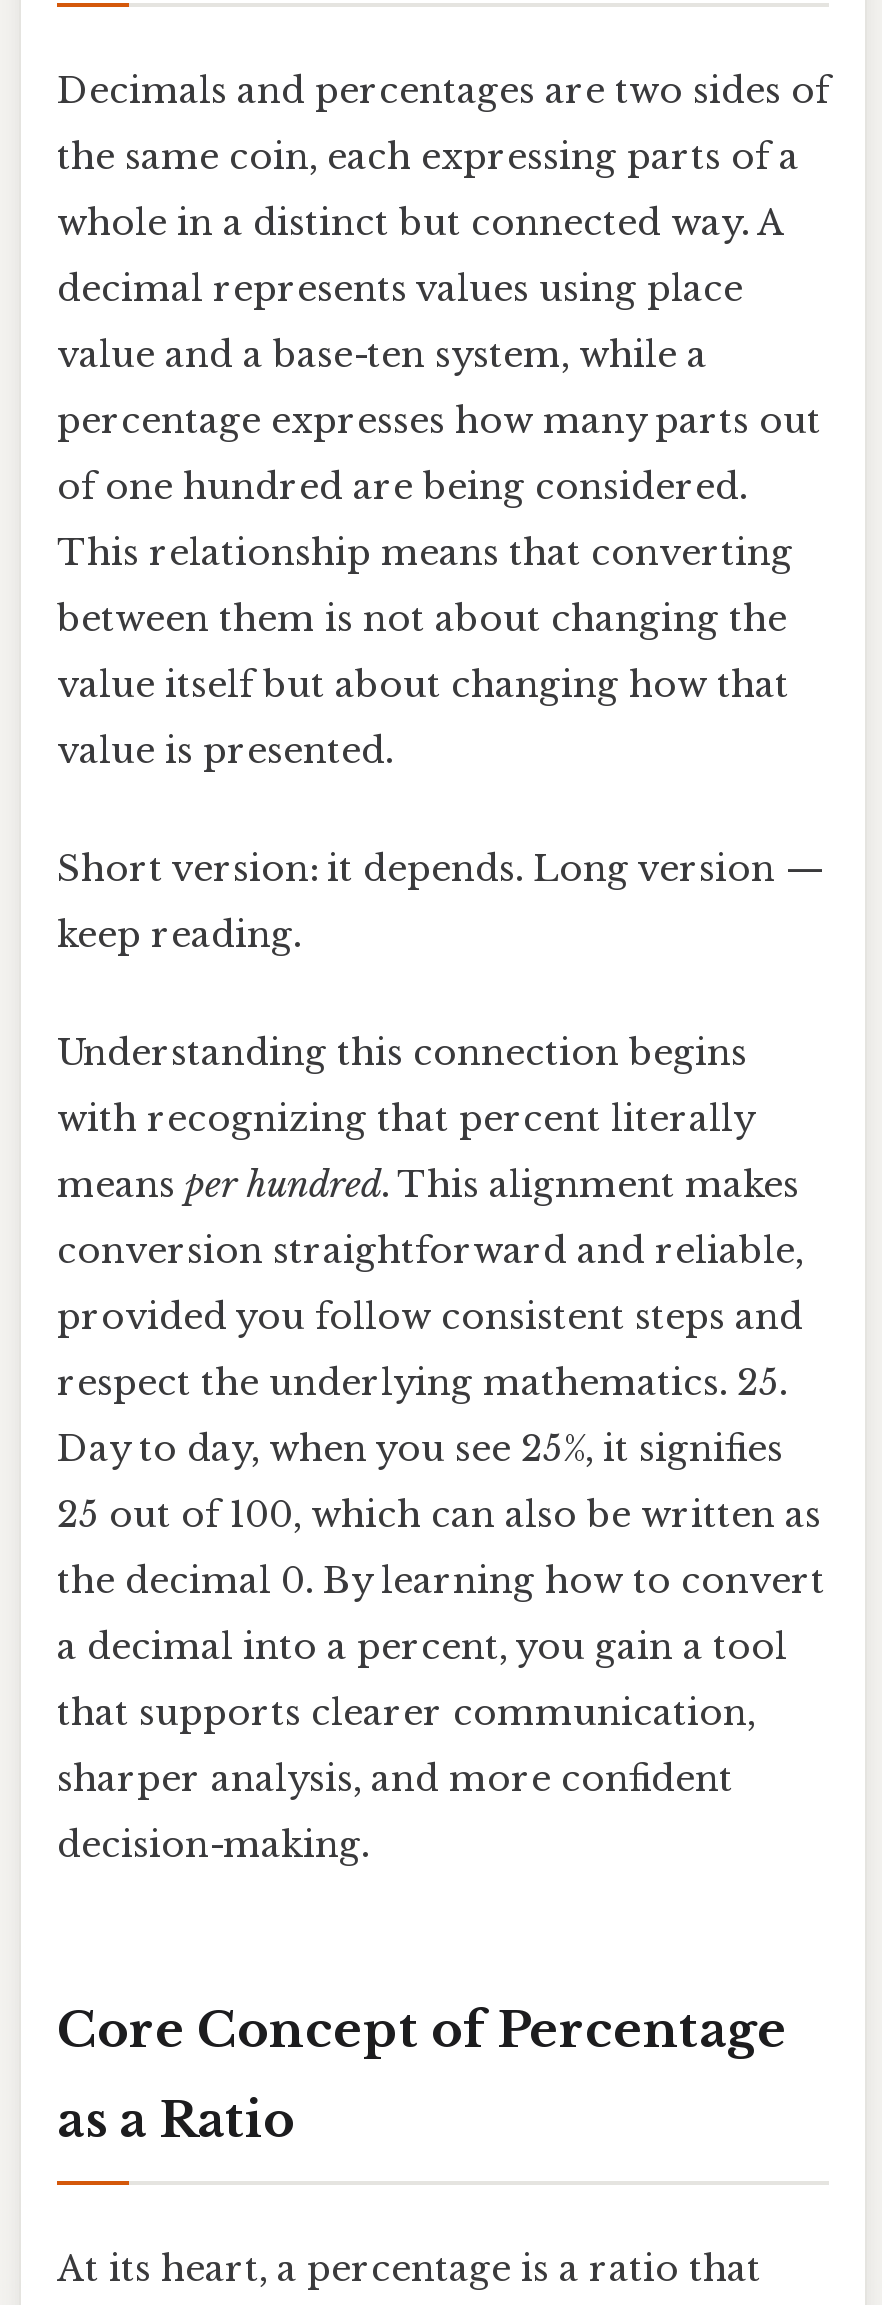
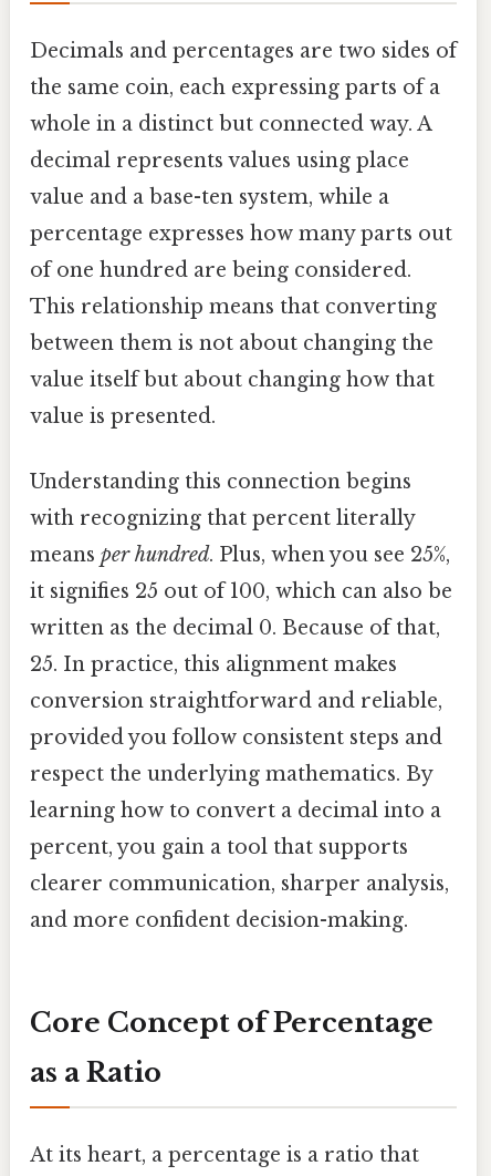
- Short version: it depends. Long version —
- keep reading.

- means per hundred. This alignment makes
+ means per hundred. Plus, when you see 25%,
+ it signifies 25 out of 100, which can also be
+ written as the decimal 0. Because of that,
+ 25. In practice, this alignment makes

- respect the underlying mathematics. 25.
- Day to day, when you see 25%, it signifies
- 25 out of 100, which can also be written as
- the decimal 0. By learning how to convert
- a decimal into a percent, you gain a tool
- that supports clearer communication,
- sharper analysis, and more confident
- decision-making.
+ respect the underlying mathematics. By
+ learning how to convert a decimal into a
+ percent, you gain a tool that supports
+ clearer communication, sharper analysis,
+ and more confident decision-making.
